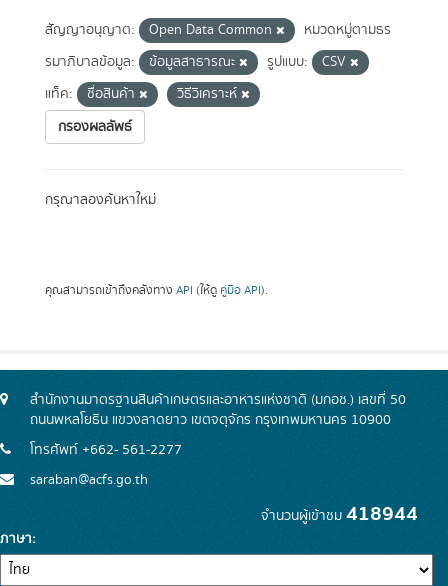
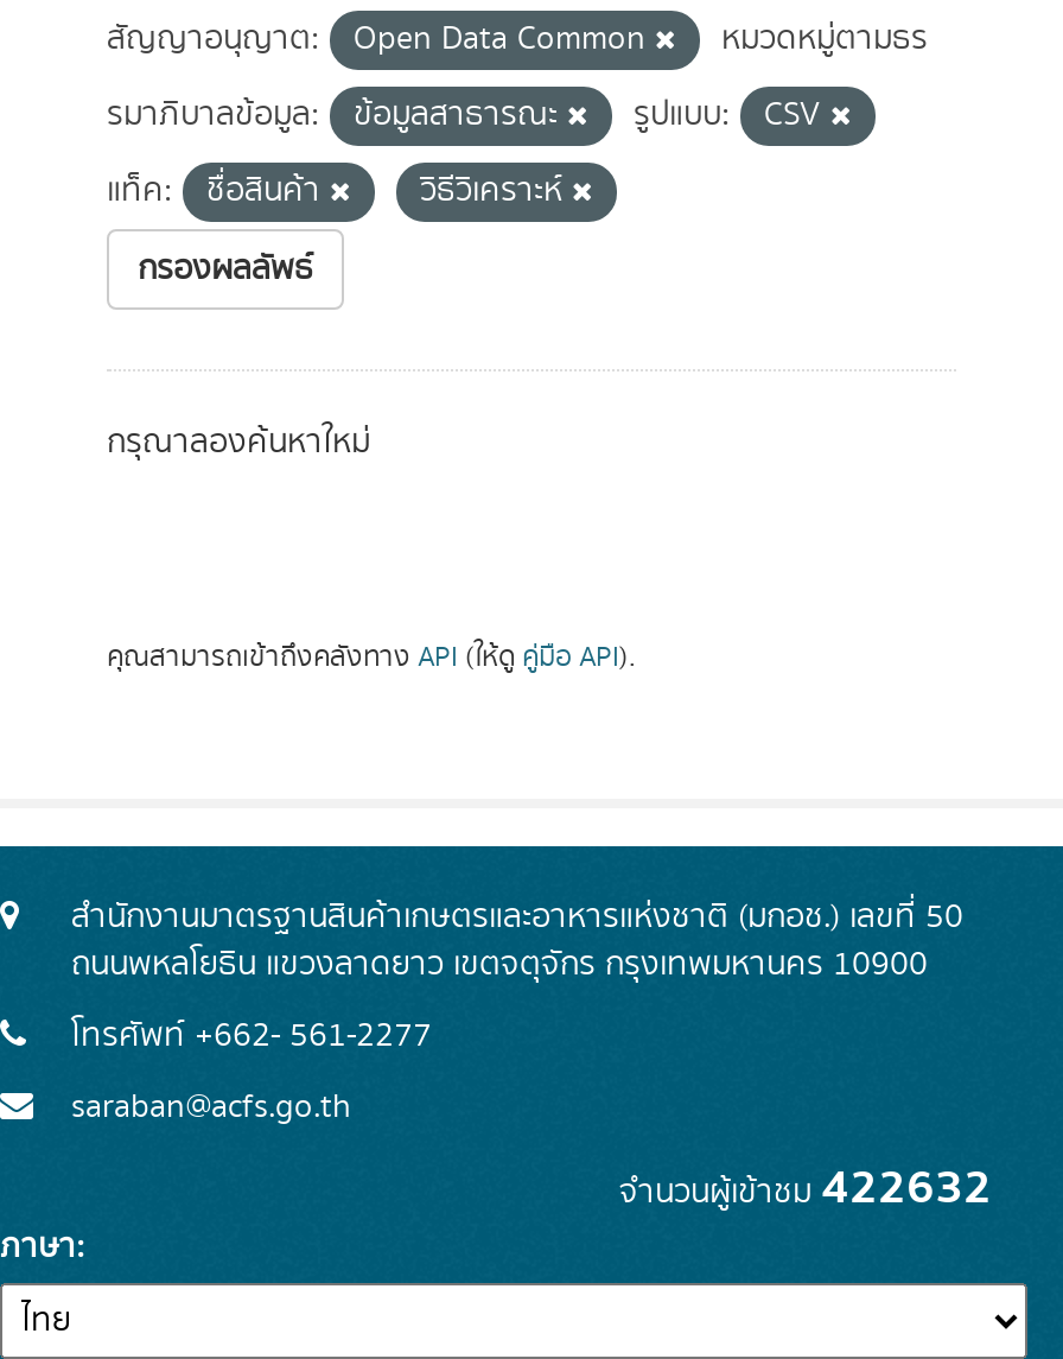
- จำนวนผู้เข้าชม418944
+ จำนวนผู้เข้าชม422632
